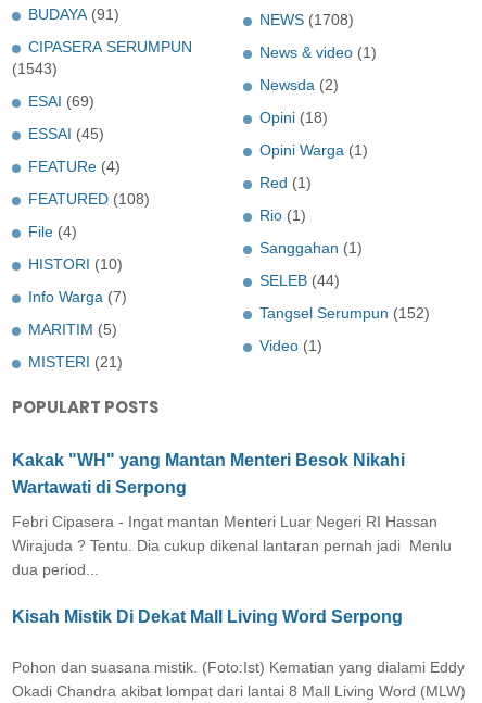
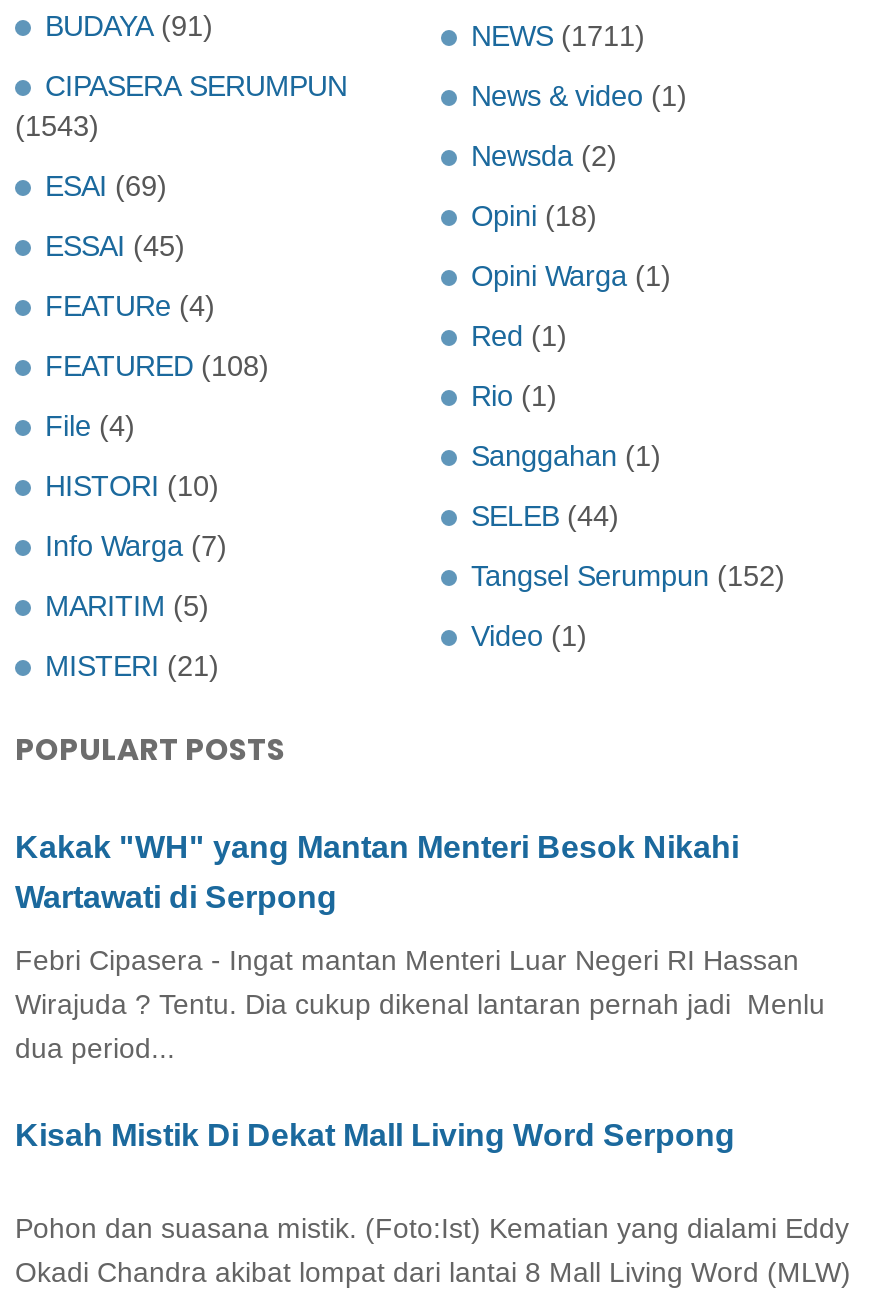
- NEWS (1708)
+ NEWS (1711)
